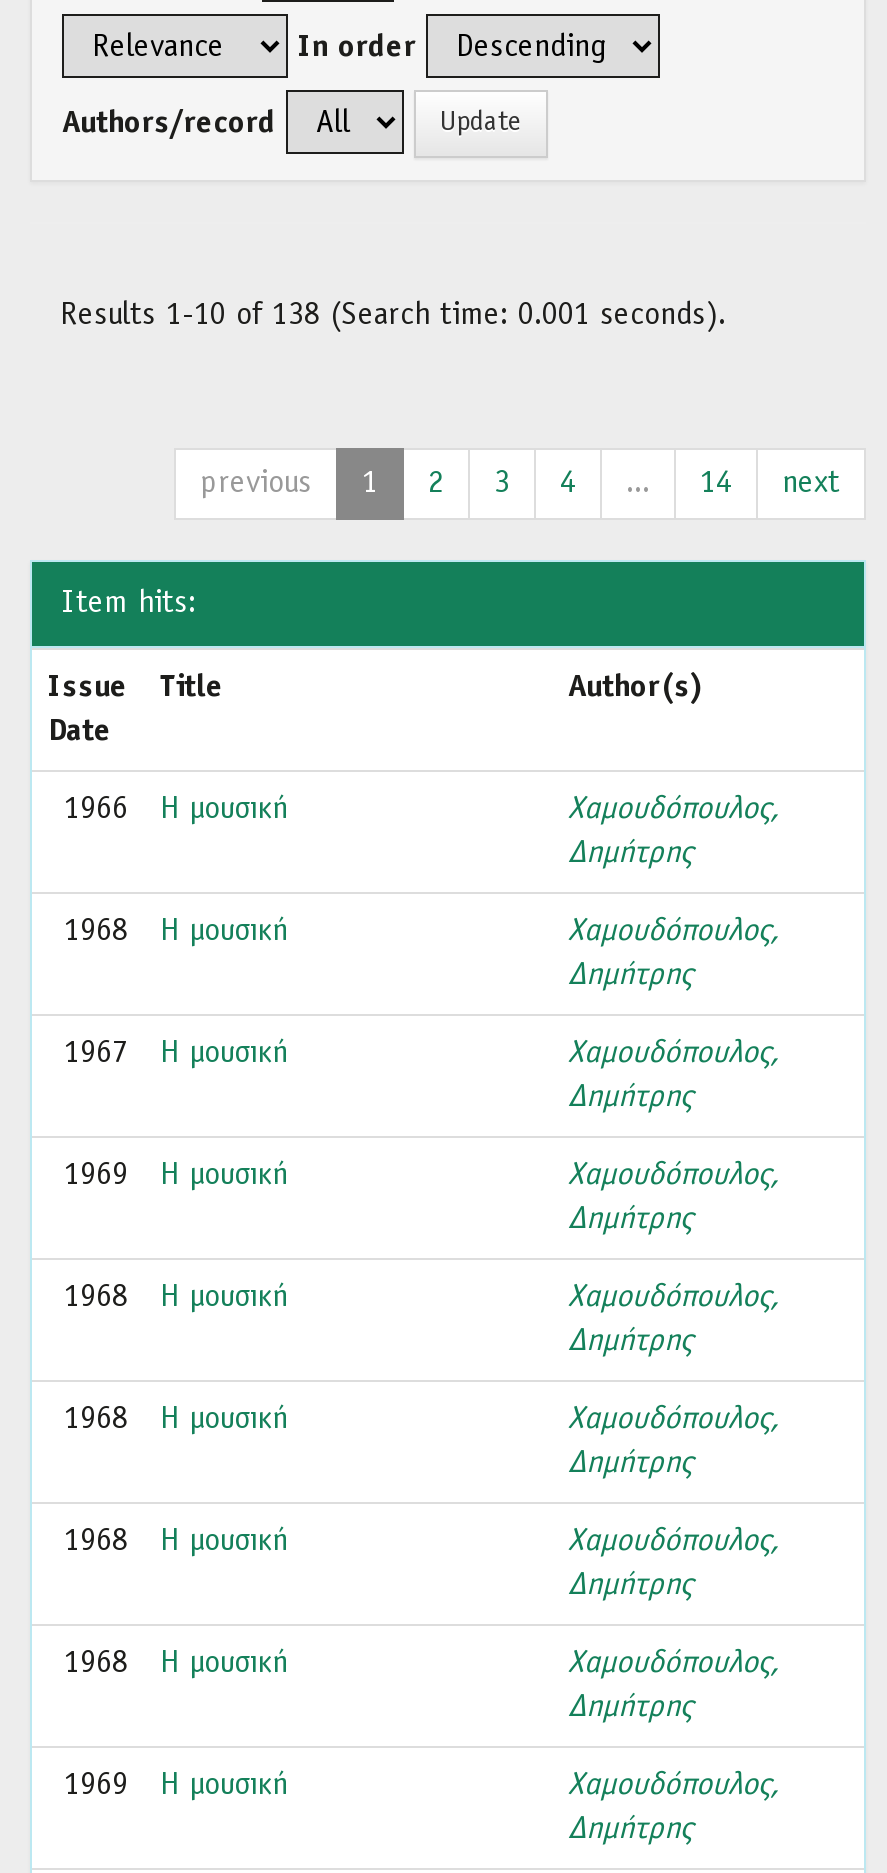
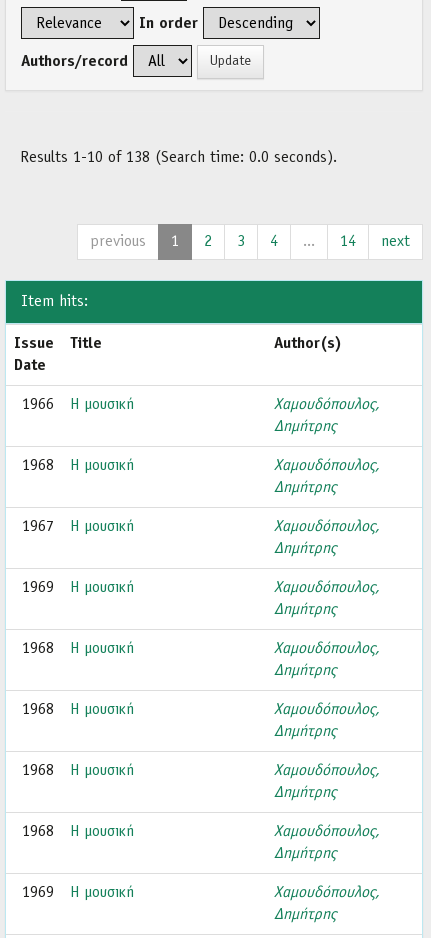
- Results 1-10 of 138 (Search time: 0.001 seconds).
+ Results 1-10 of 138 (Search time: 0.0 seconds).
